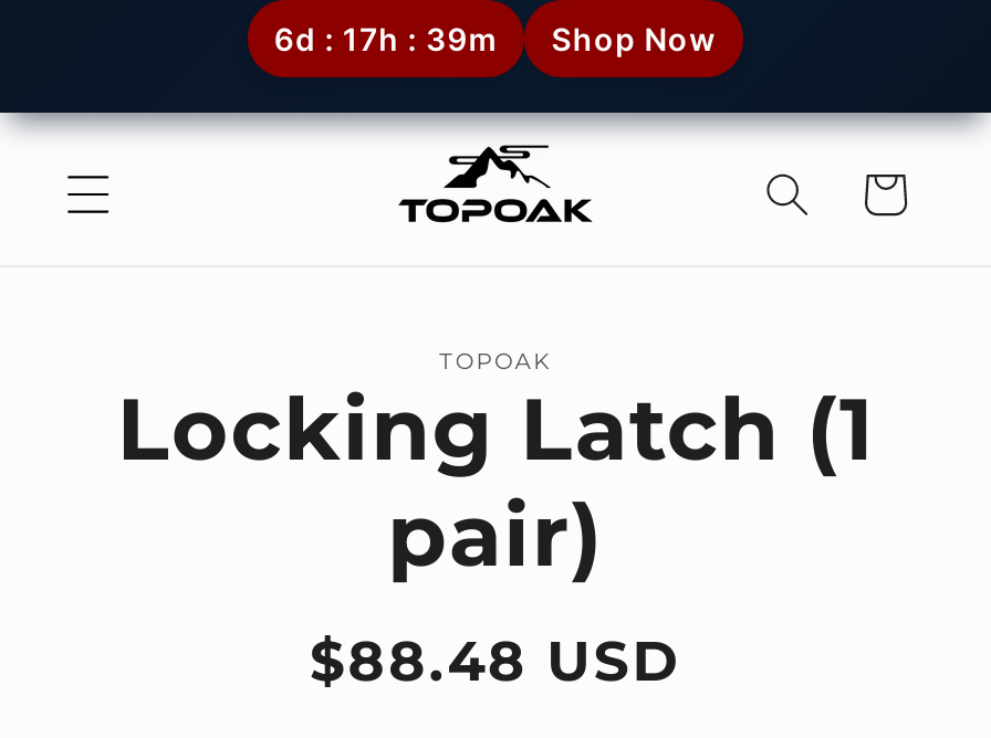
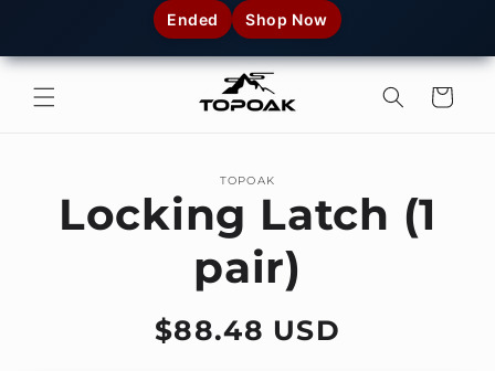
- 6d : 17h : 39m
+ Ended
